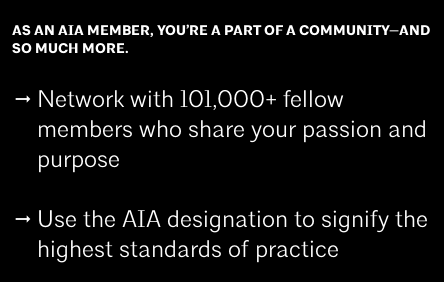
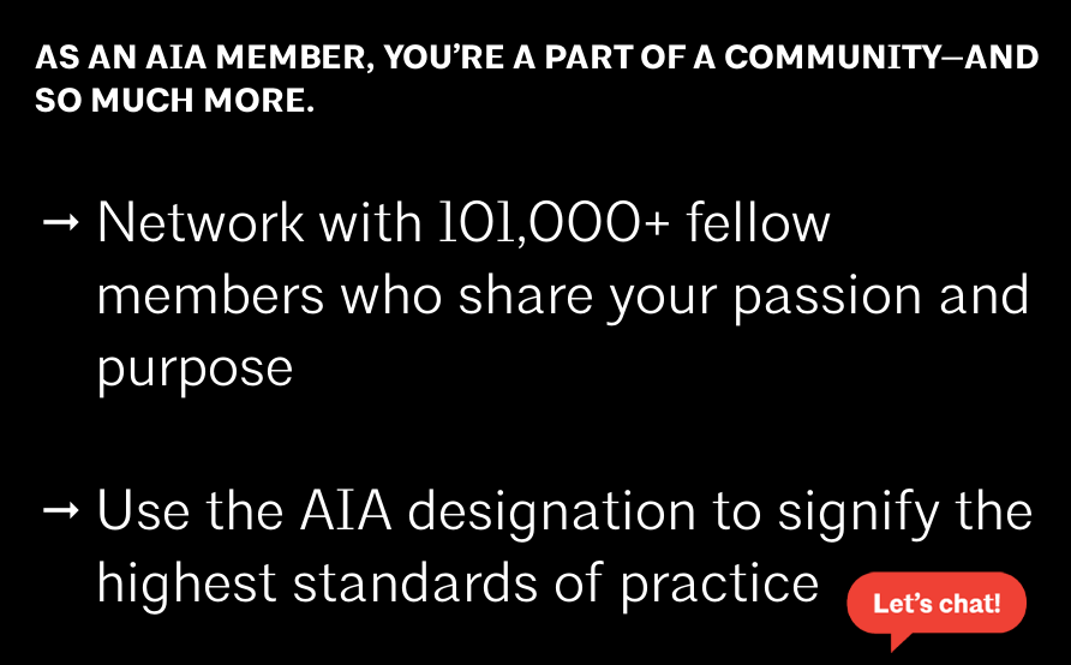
+ [image]
